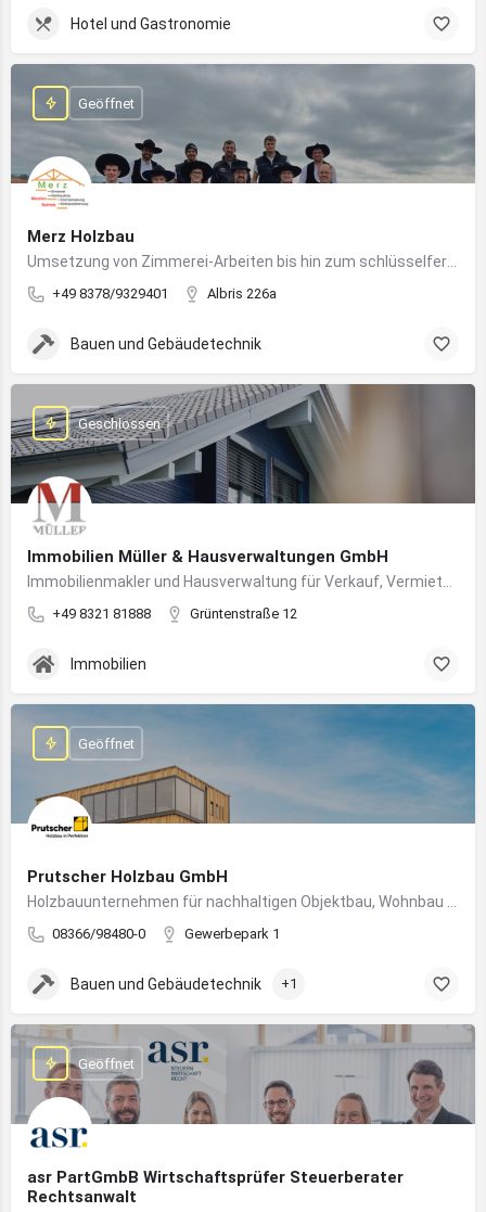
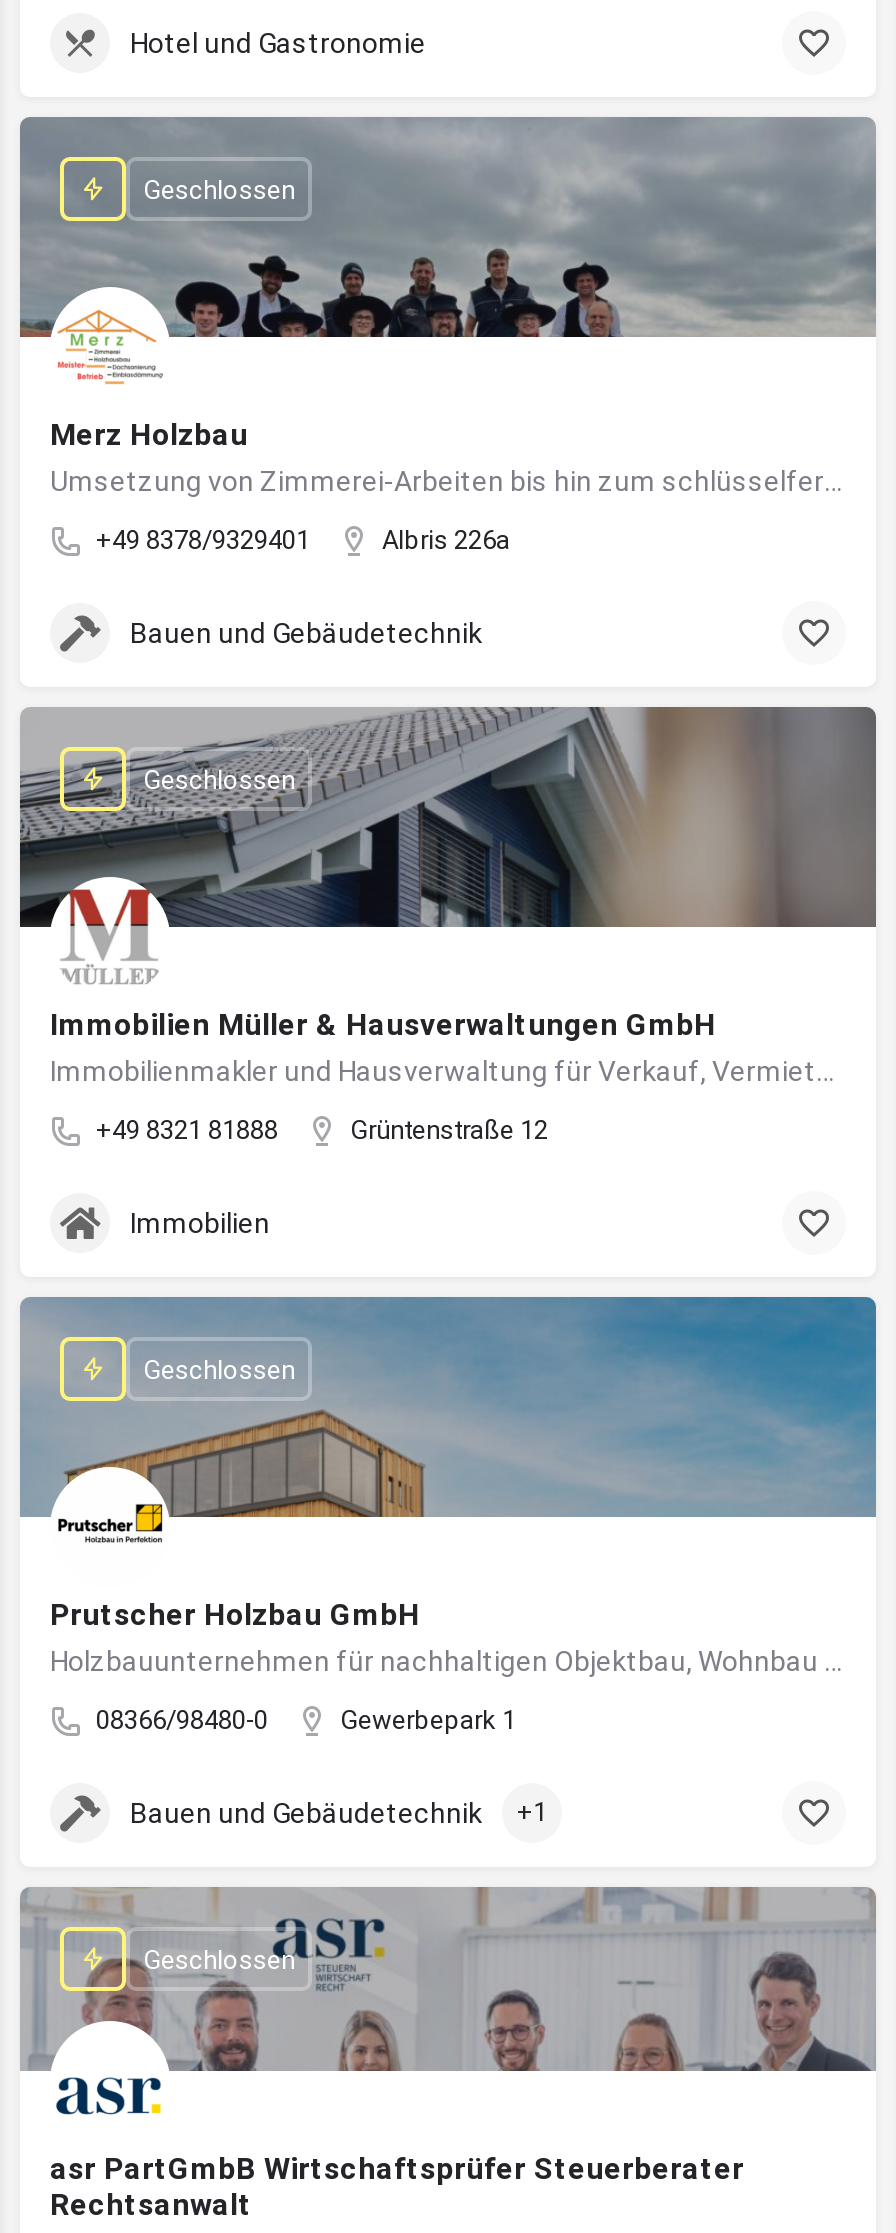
- Geöffnet
+ Geschlossen

- Geöffnet
+ Geschlossen

- Geöffnet
+ Geschlossen
